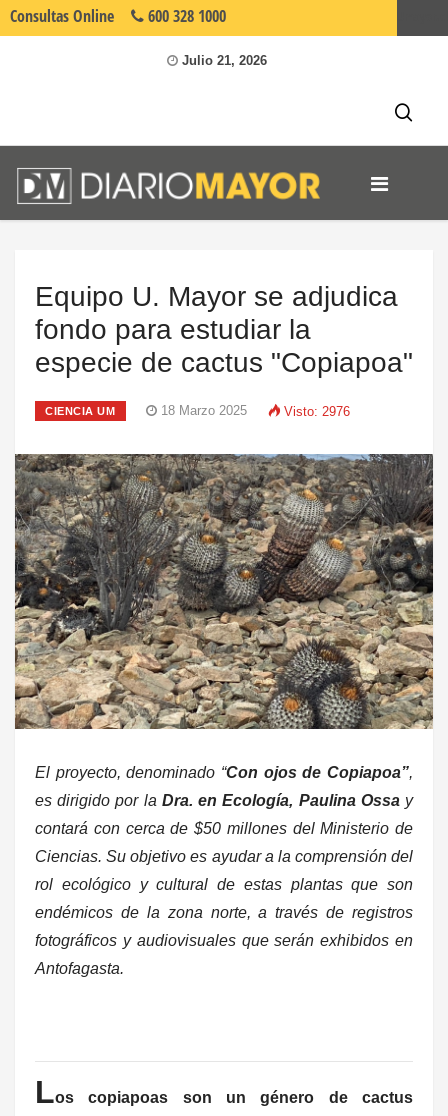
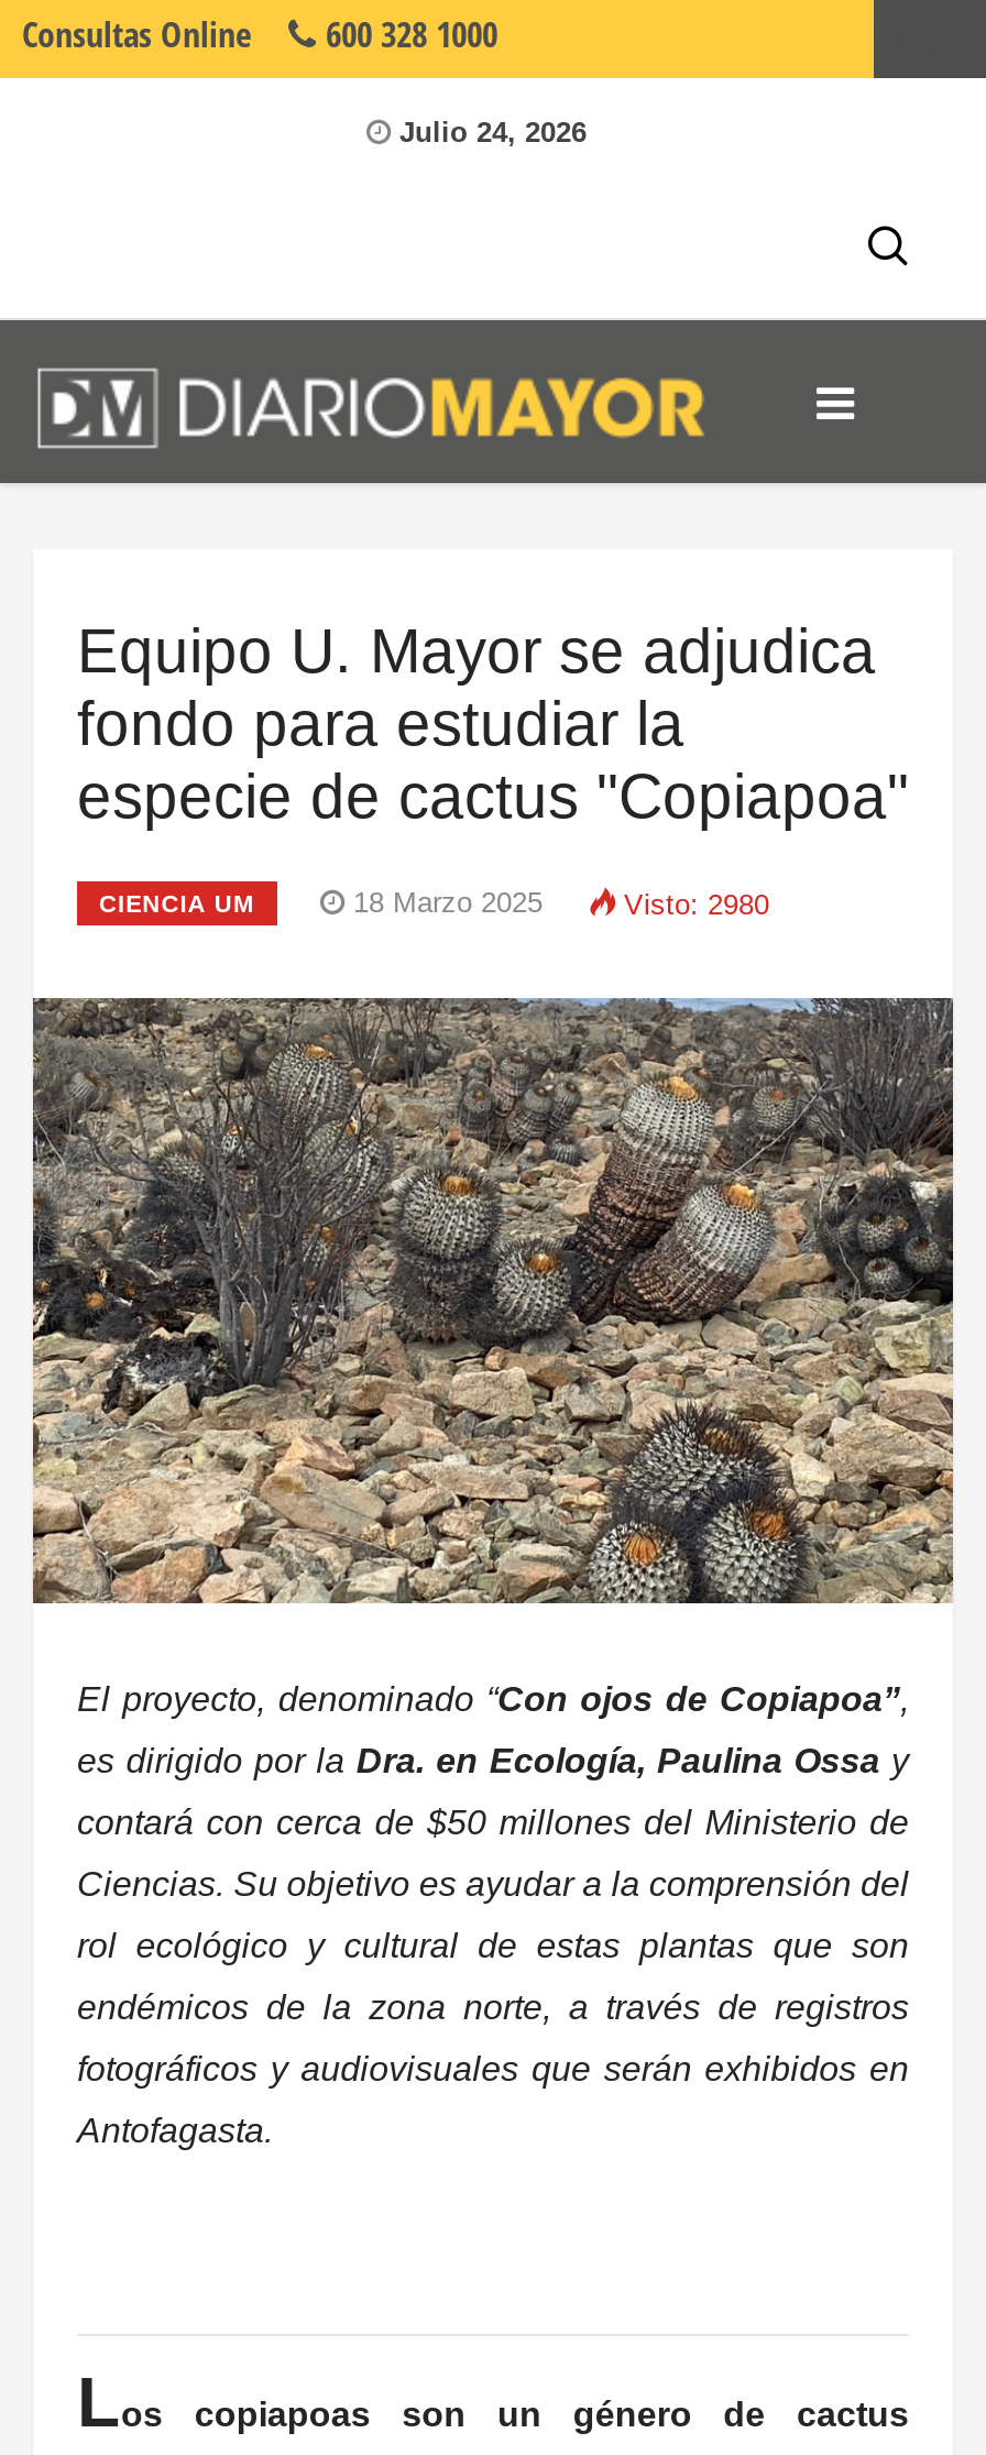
- Julio 21, 2026
+ Julio 24, 2026

- Visto: 2976
+ Visto: 2980
